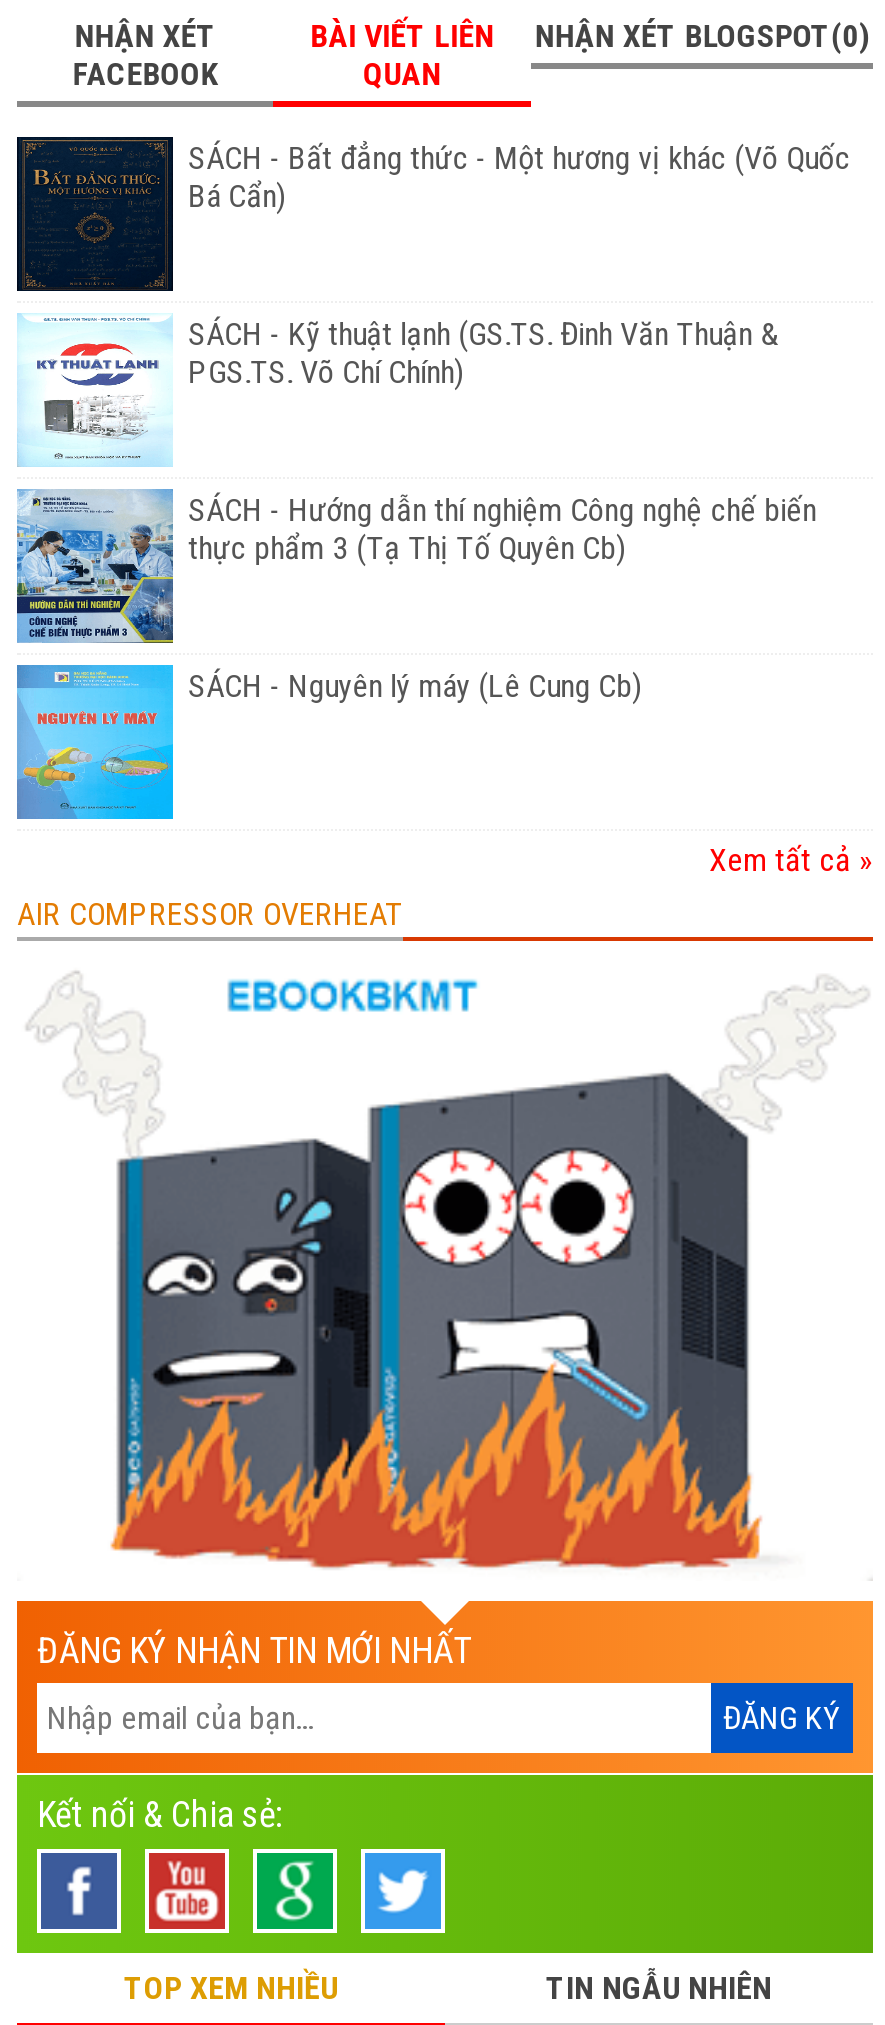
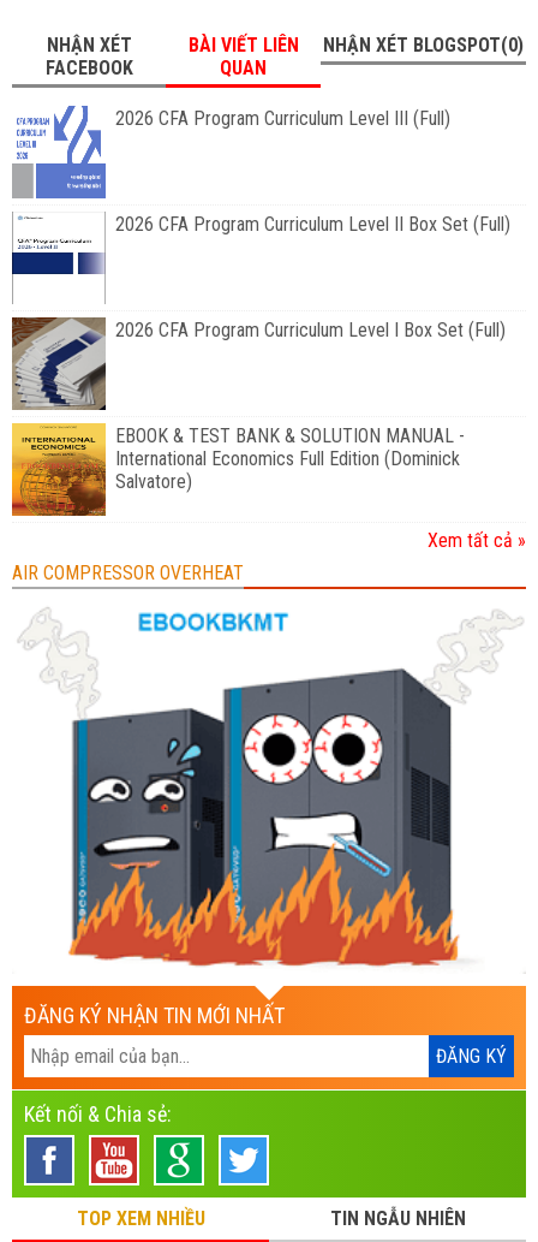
- [image]
- SÁCH - Bất đẳng thức - Một hương vị khác (Võ Quốc
- Bá Cẩn)
+ [image]
+ 2026 CFA Program Curriculum Level III (Full)

- [image]
- SÁCH - Kỹ thuật lạnh (GS.TS. Đinh Văn Thuận &
- PGS.TS. Võ Chí Chính)
+ [image]
+ 2026 CFA Program Curriculum Level II Box Set (Full)

- [image]
- SÁCH - Hướng dẫn thí nghiệm Công nghệ chế biến
- thực phẩm 3 (Tạ Thị Tố Quyên Cb)
+ [image]
+ 2026 CFA Program Curriculum Level I Box Set (Full)

- [image]
- SÁCH - Nguyên lý máy (Lê Cung Cb)
+ [image]
+ EBOOK & TEST BANK & SOLUTION MANUAL -
+ International Economics Full Edition (Dominick
+ Salvatore)
